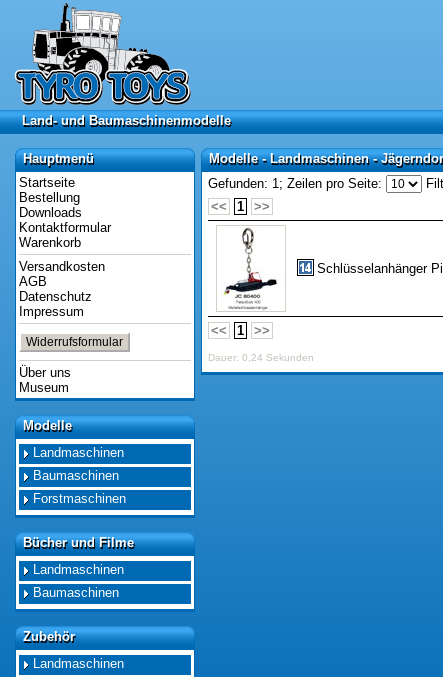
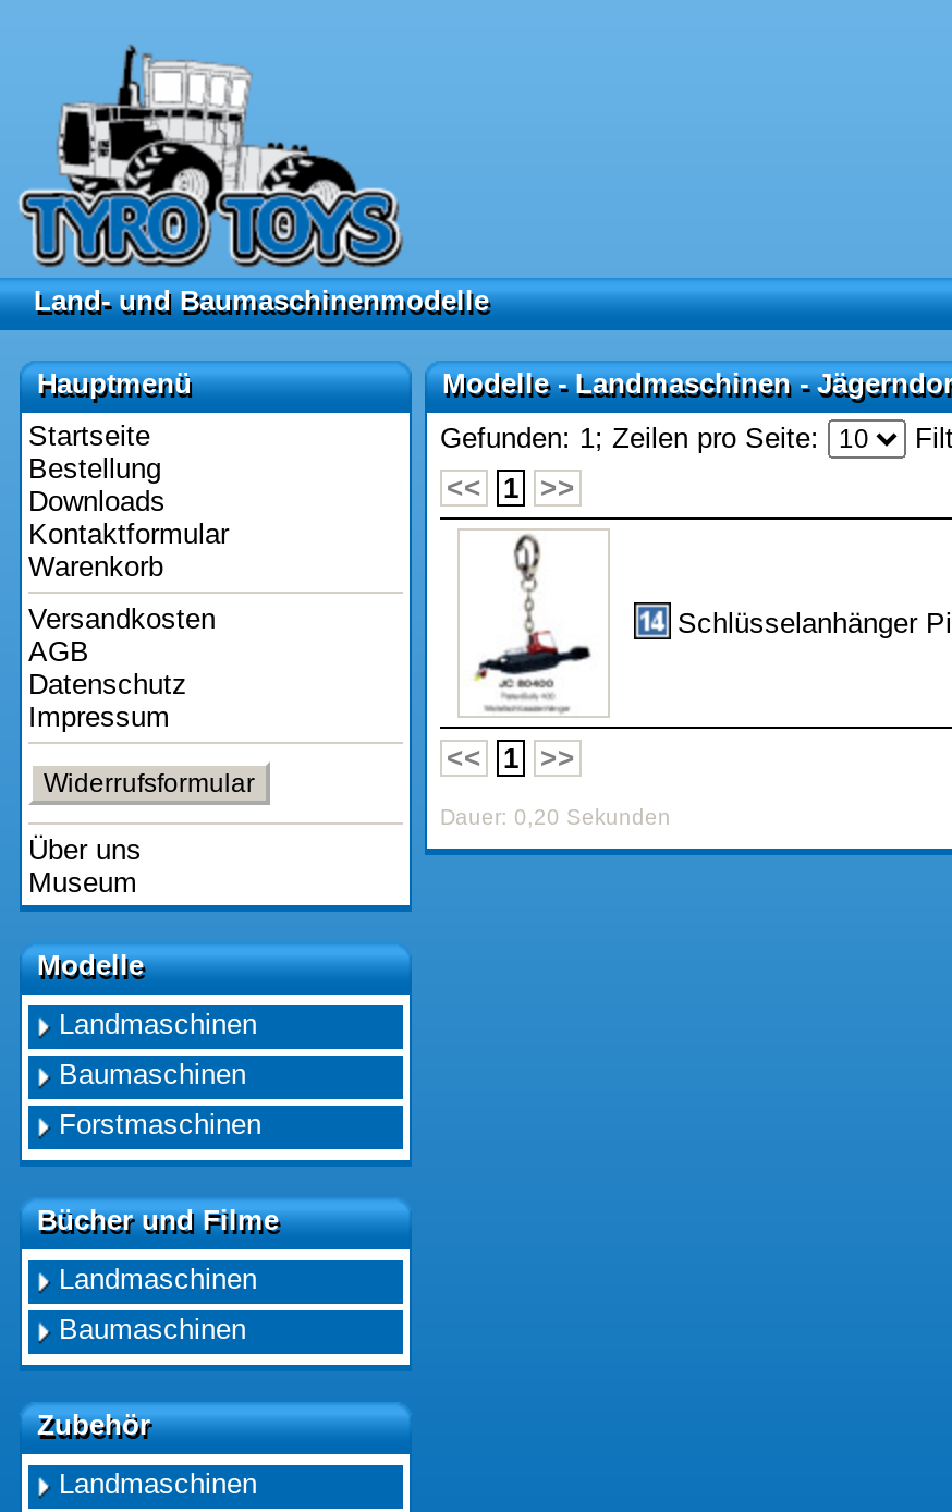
- Dauer: 0,24 Sekunden
+ Dauer: 0,20 Sekunden
